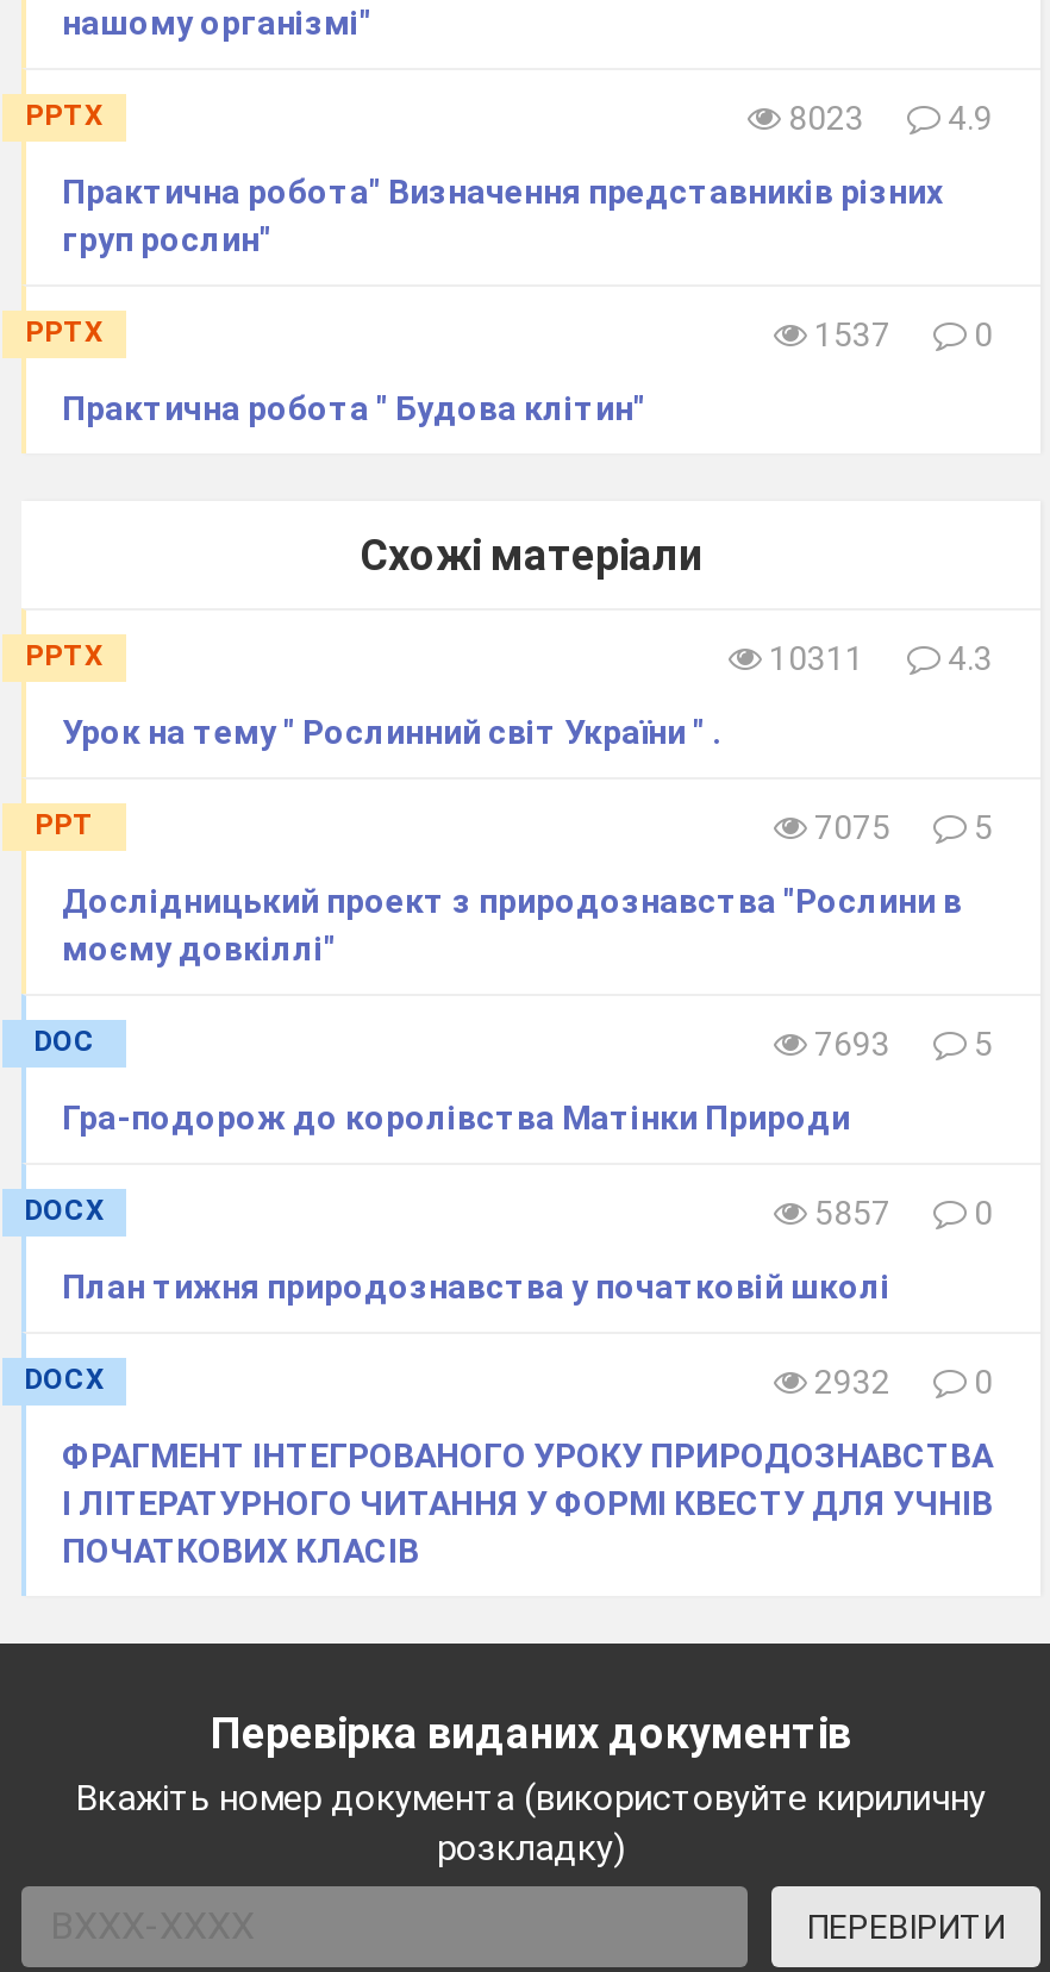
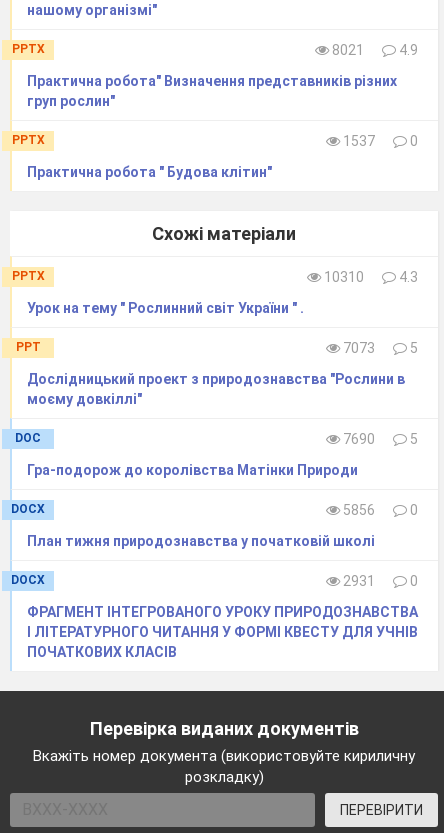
- 8023 4.9
+ 8021 4.9

- 10311 4.3
+ 10310 4.3

- 7075 5
+ 7073 5

- 7693 5
+ 7690 5

- 5857 0
+ 5856 0

- 2932 0
+ 2931 0
